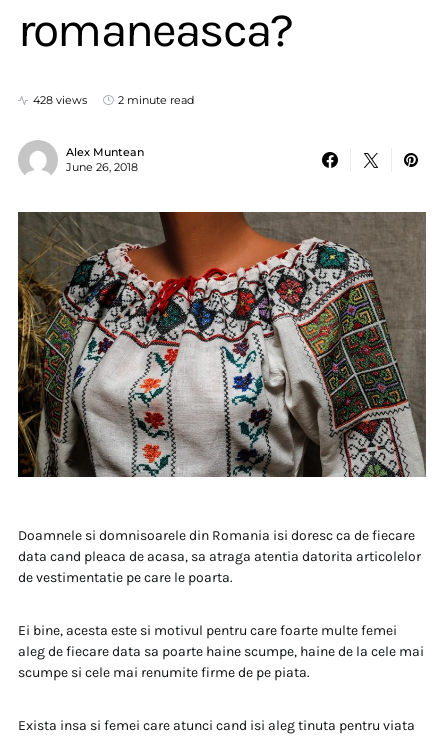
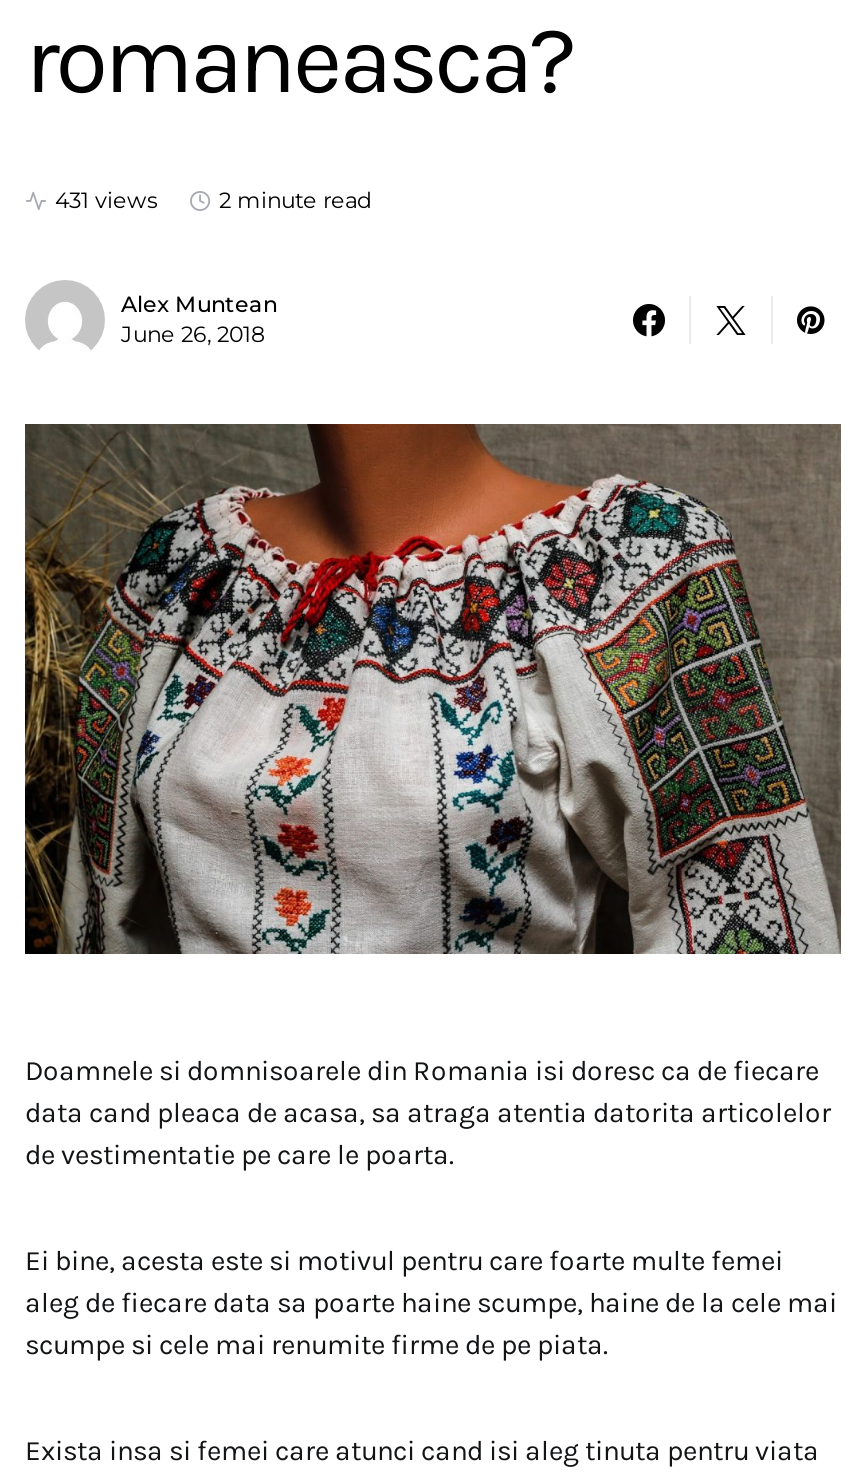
- 428 views
+ 431 views
